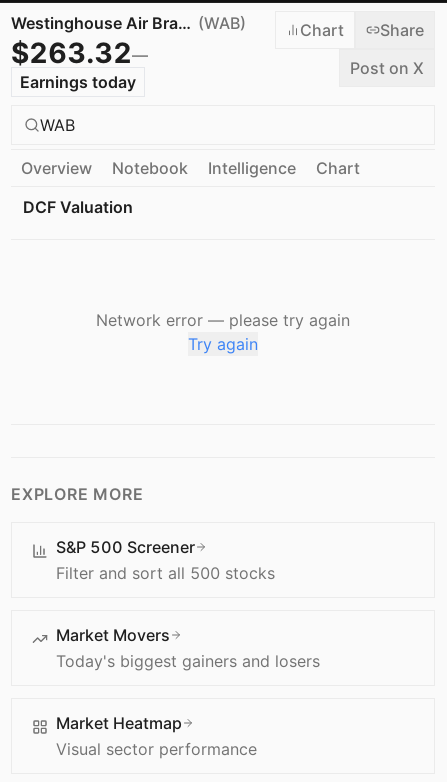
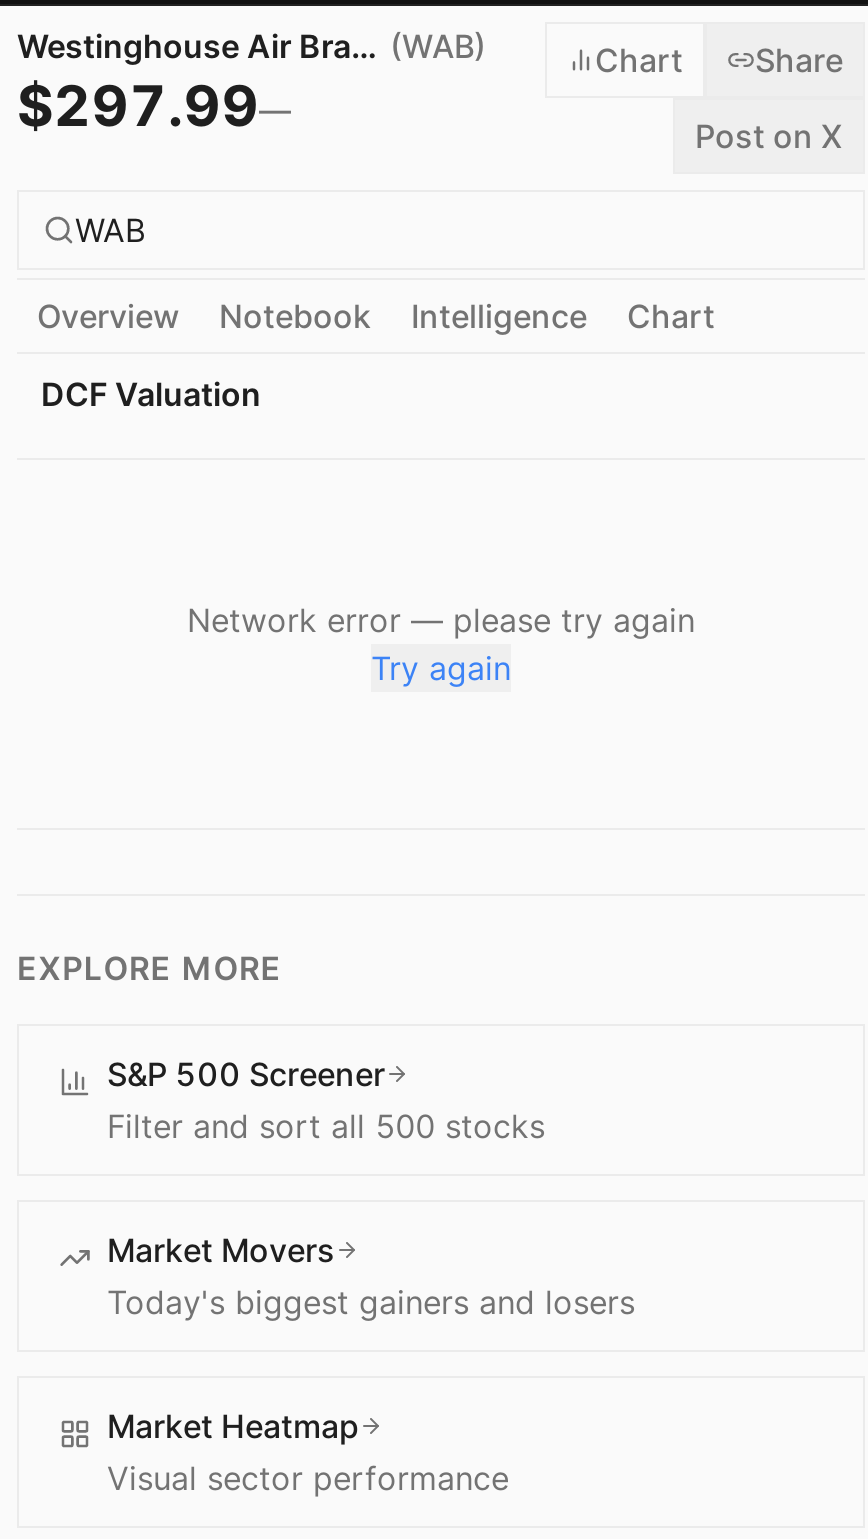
- $263.32—
- Earnings today
+ $297.99—
